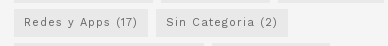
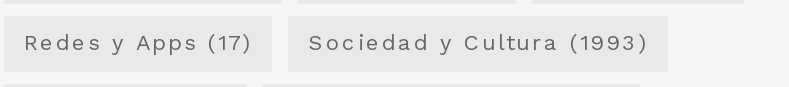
- Sin Categoria (2)
+ Sociedad y Cultura (1993)
